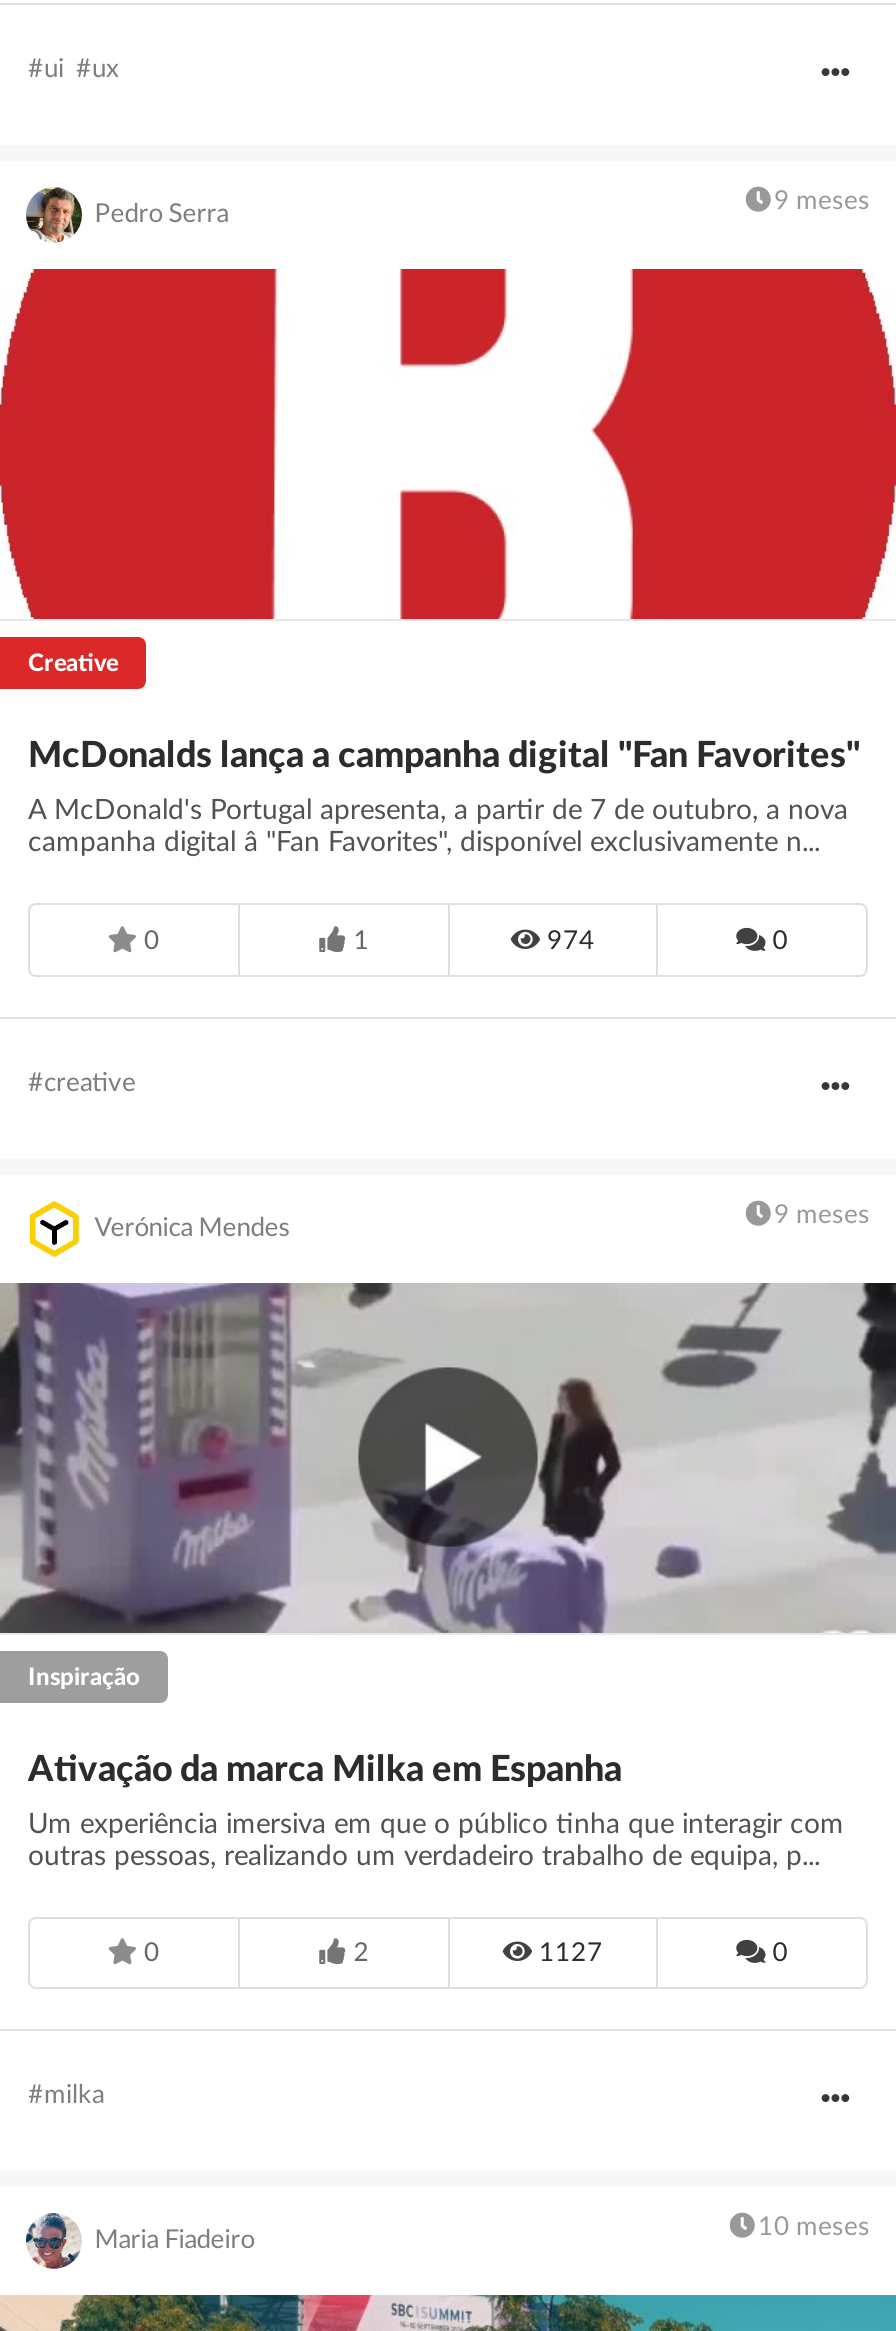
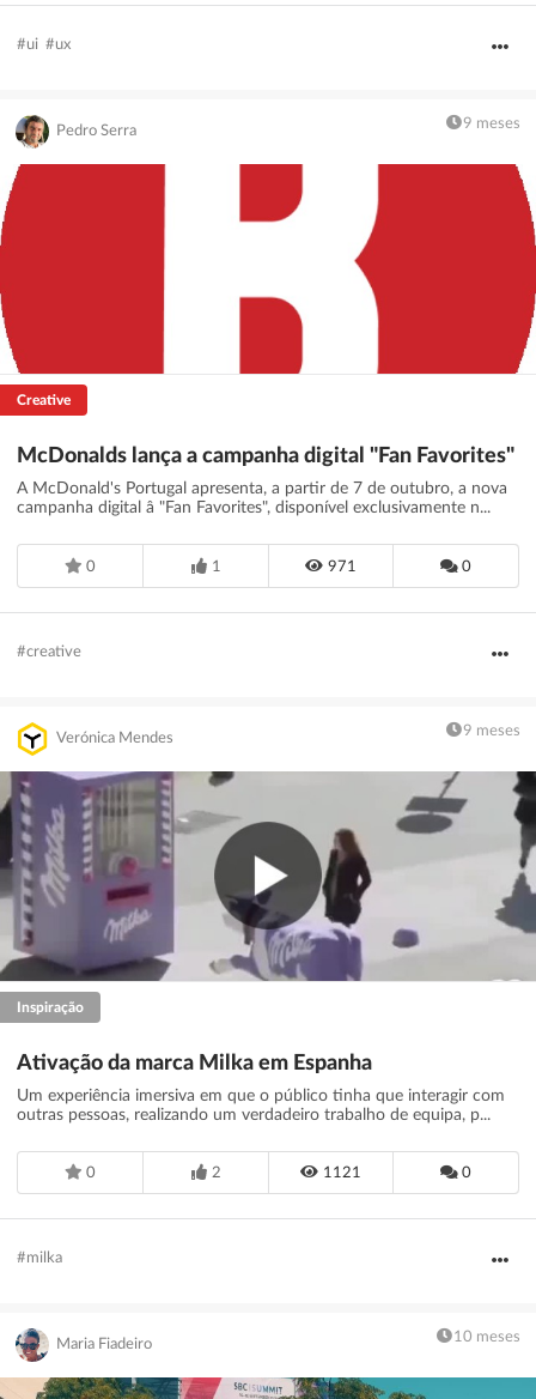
- 974
+ 971

- 1127
+ 1121
